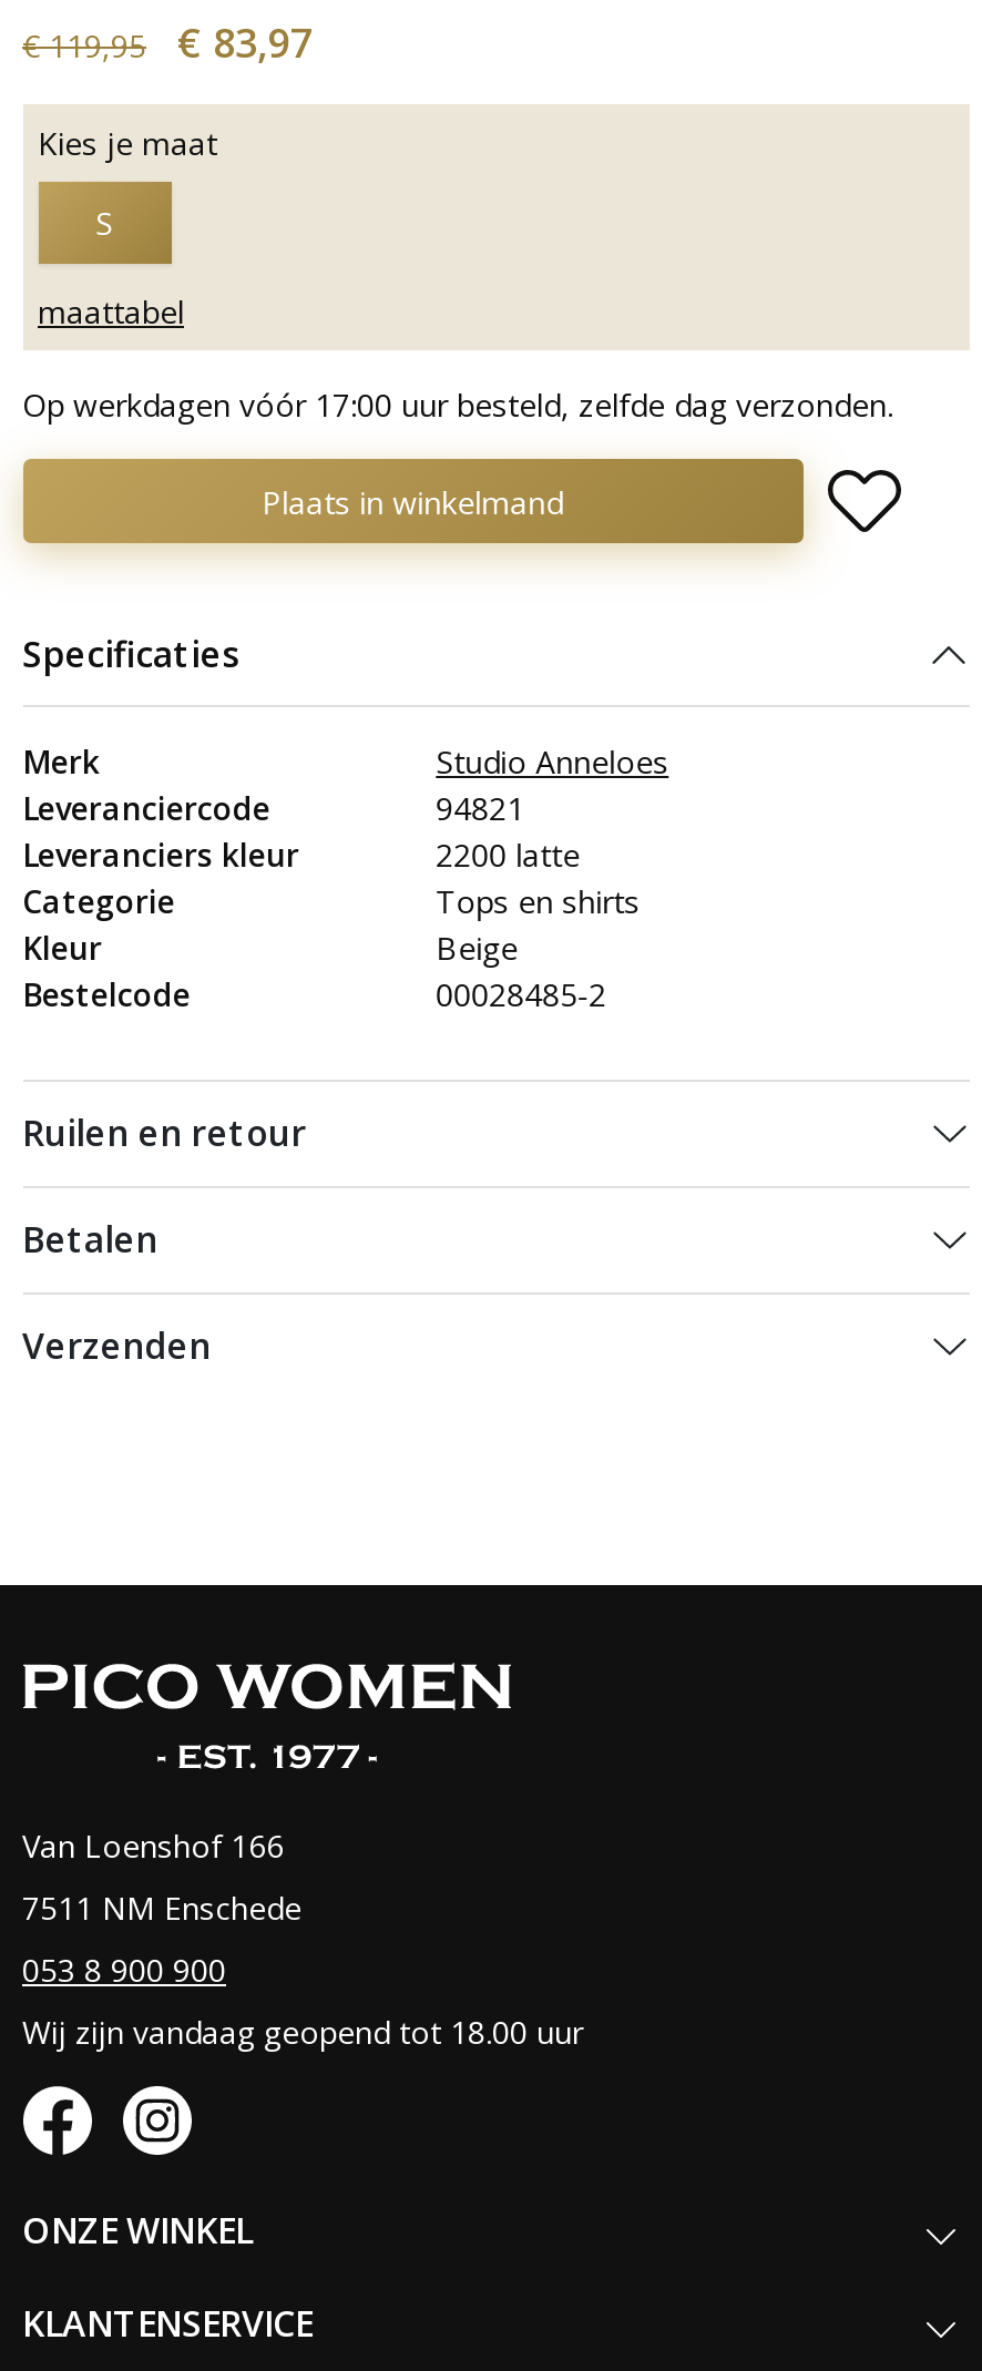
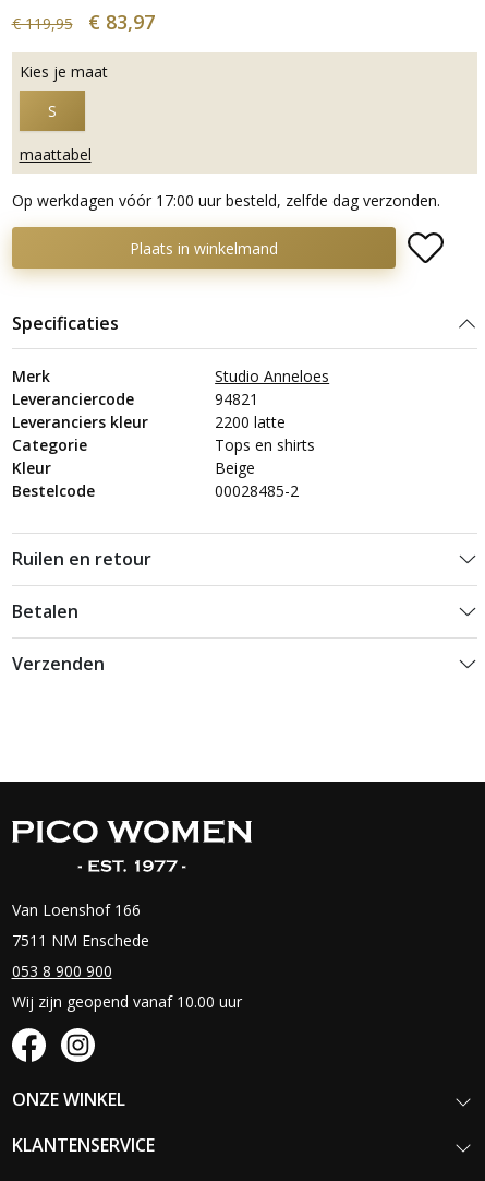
- Wij zijn vandaag geopend tot 18.00 uur
+ Wij zijn geopend vanaf 10.00 uur
